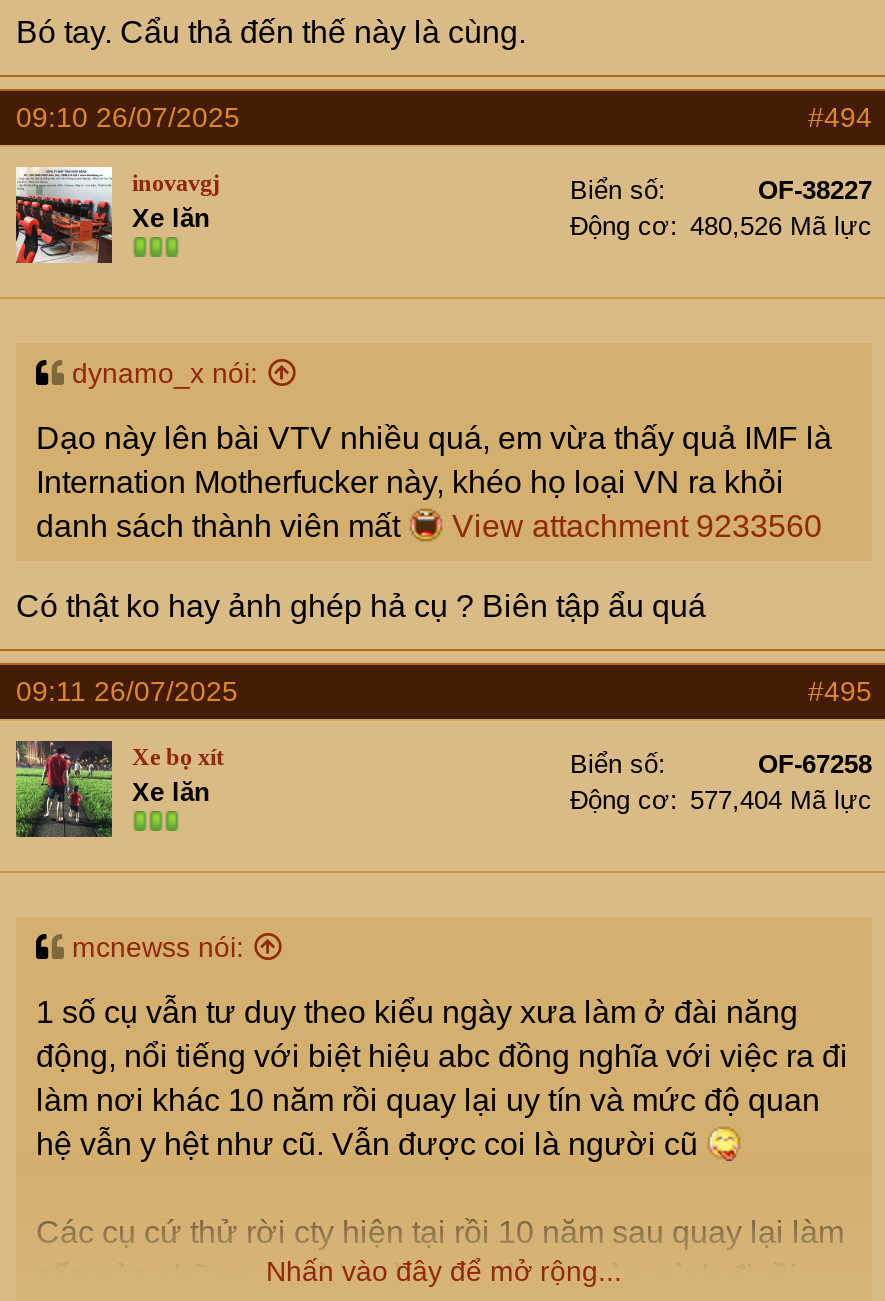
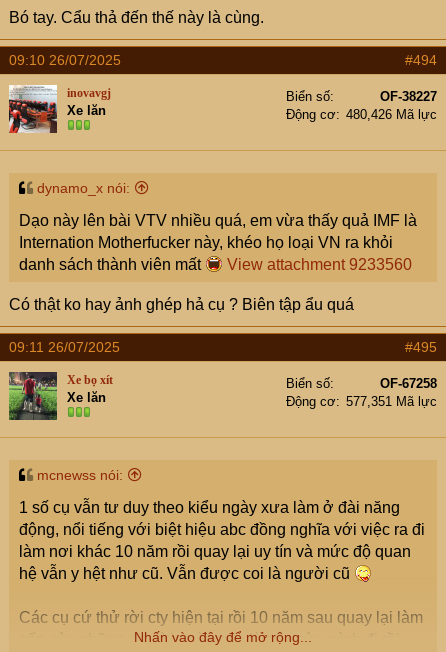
- Động cơ 480,526 Mã lực
+ Động cơ 480,426 Mã lực

- Động cơ 577,404 Mã lực
+ Động cơ 577,351 Mã lực
